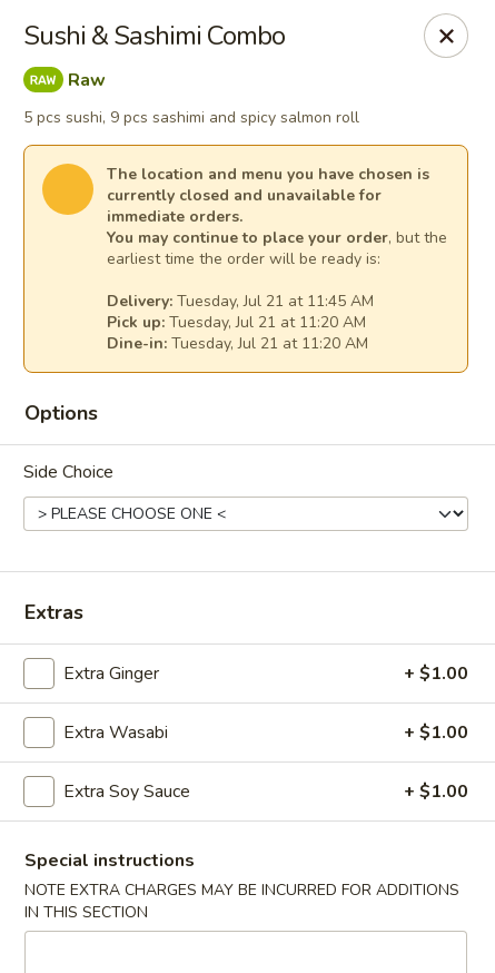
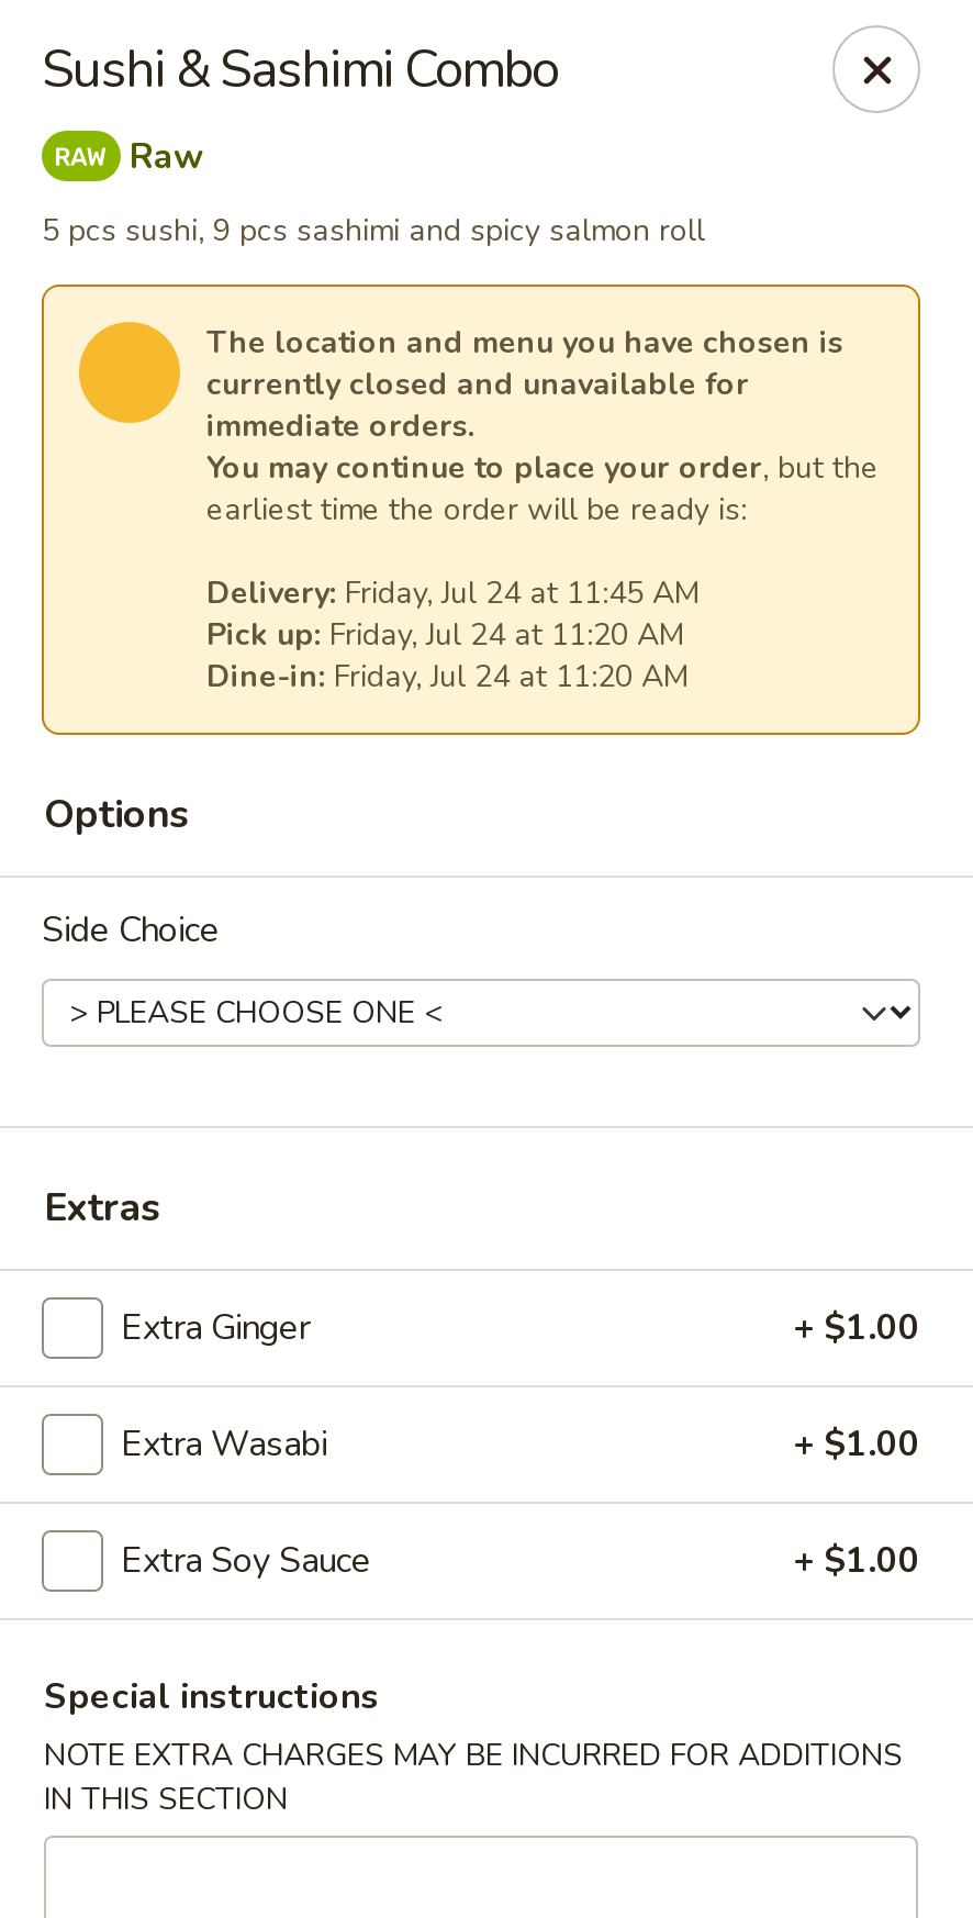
- Delivery: Tuesday, Jul 21 at 11:45 AM
+ Delivery: Friday, Jul 24 at 11:45 AM

- Pick up: Tuesday, Jul 21 at 11:20 AM
+ Pick up: Friday, Jul 24 at 11:20 AM

- Dine-in: Tuesday, Jul 21 at 11:20 AM
+ Dine-in: Friday, Jul 24 at 11:20 AM
